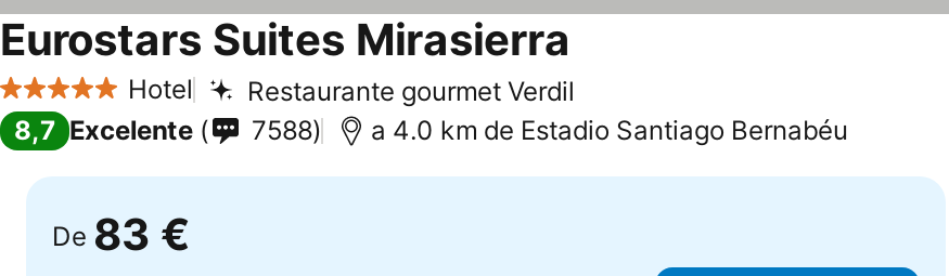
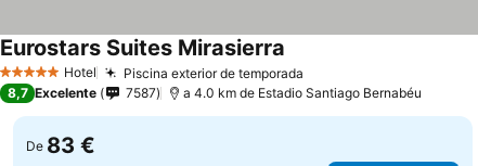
- Restaurante gourmet Verdil
+ Piscina exterior de temporada

- 7588
+ 7587
